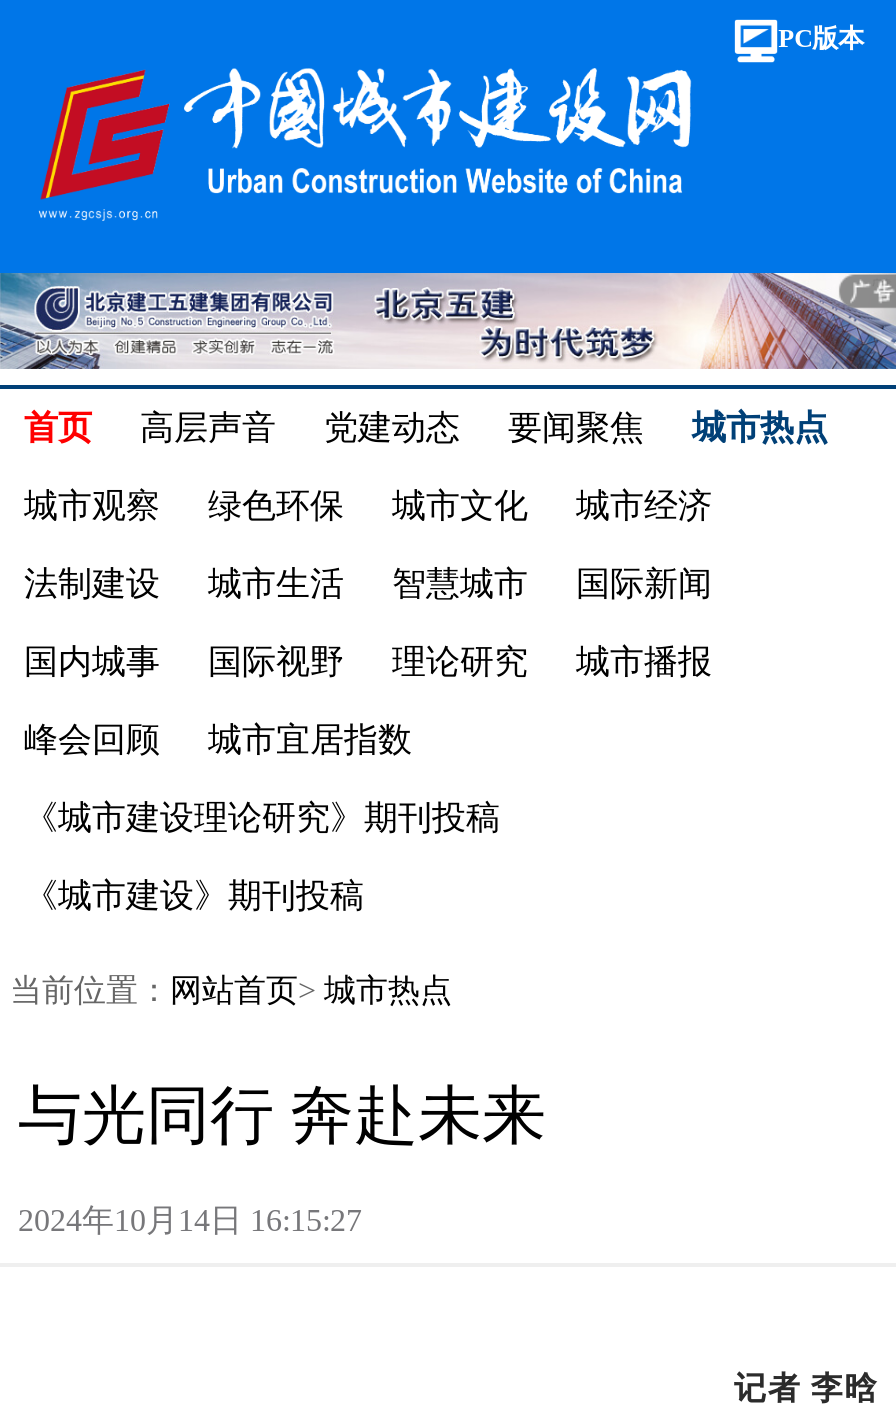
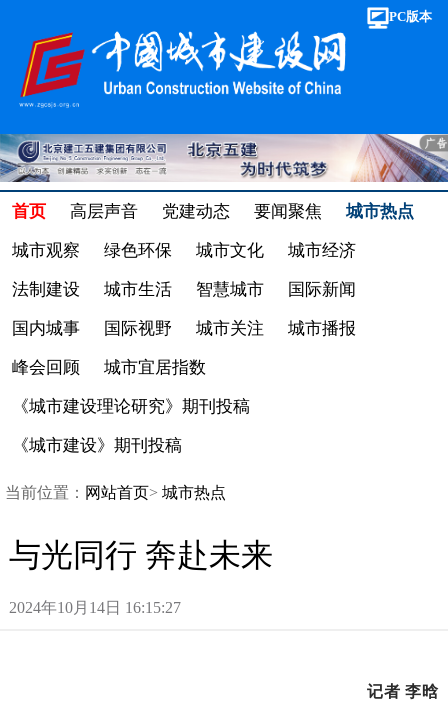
- 理论研究
+ 城市关注
